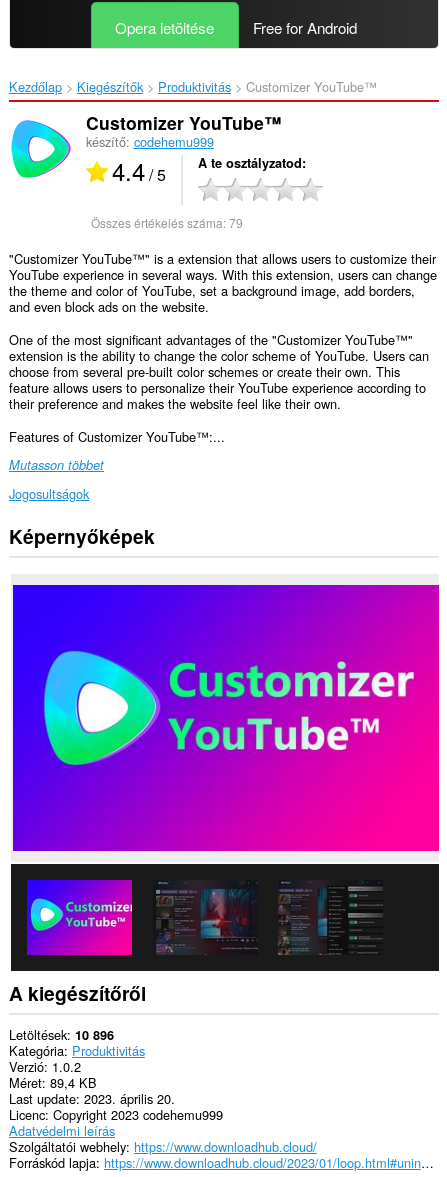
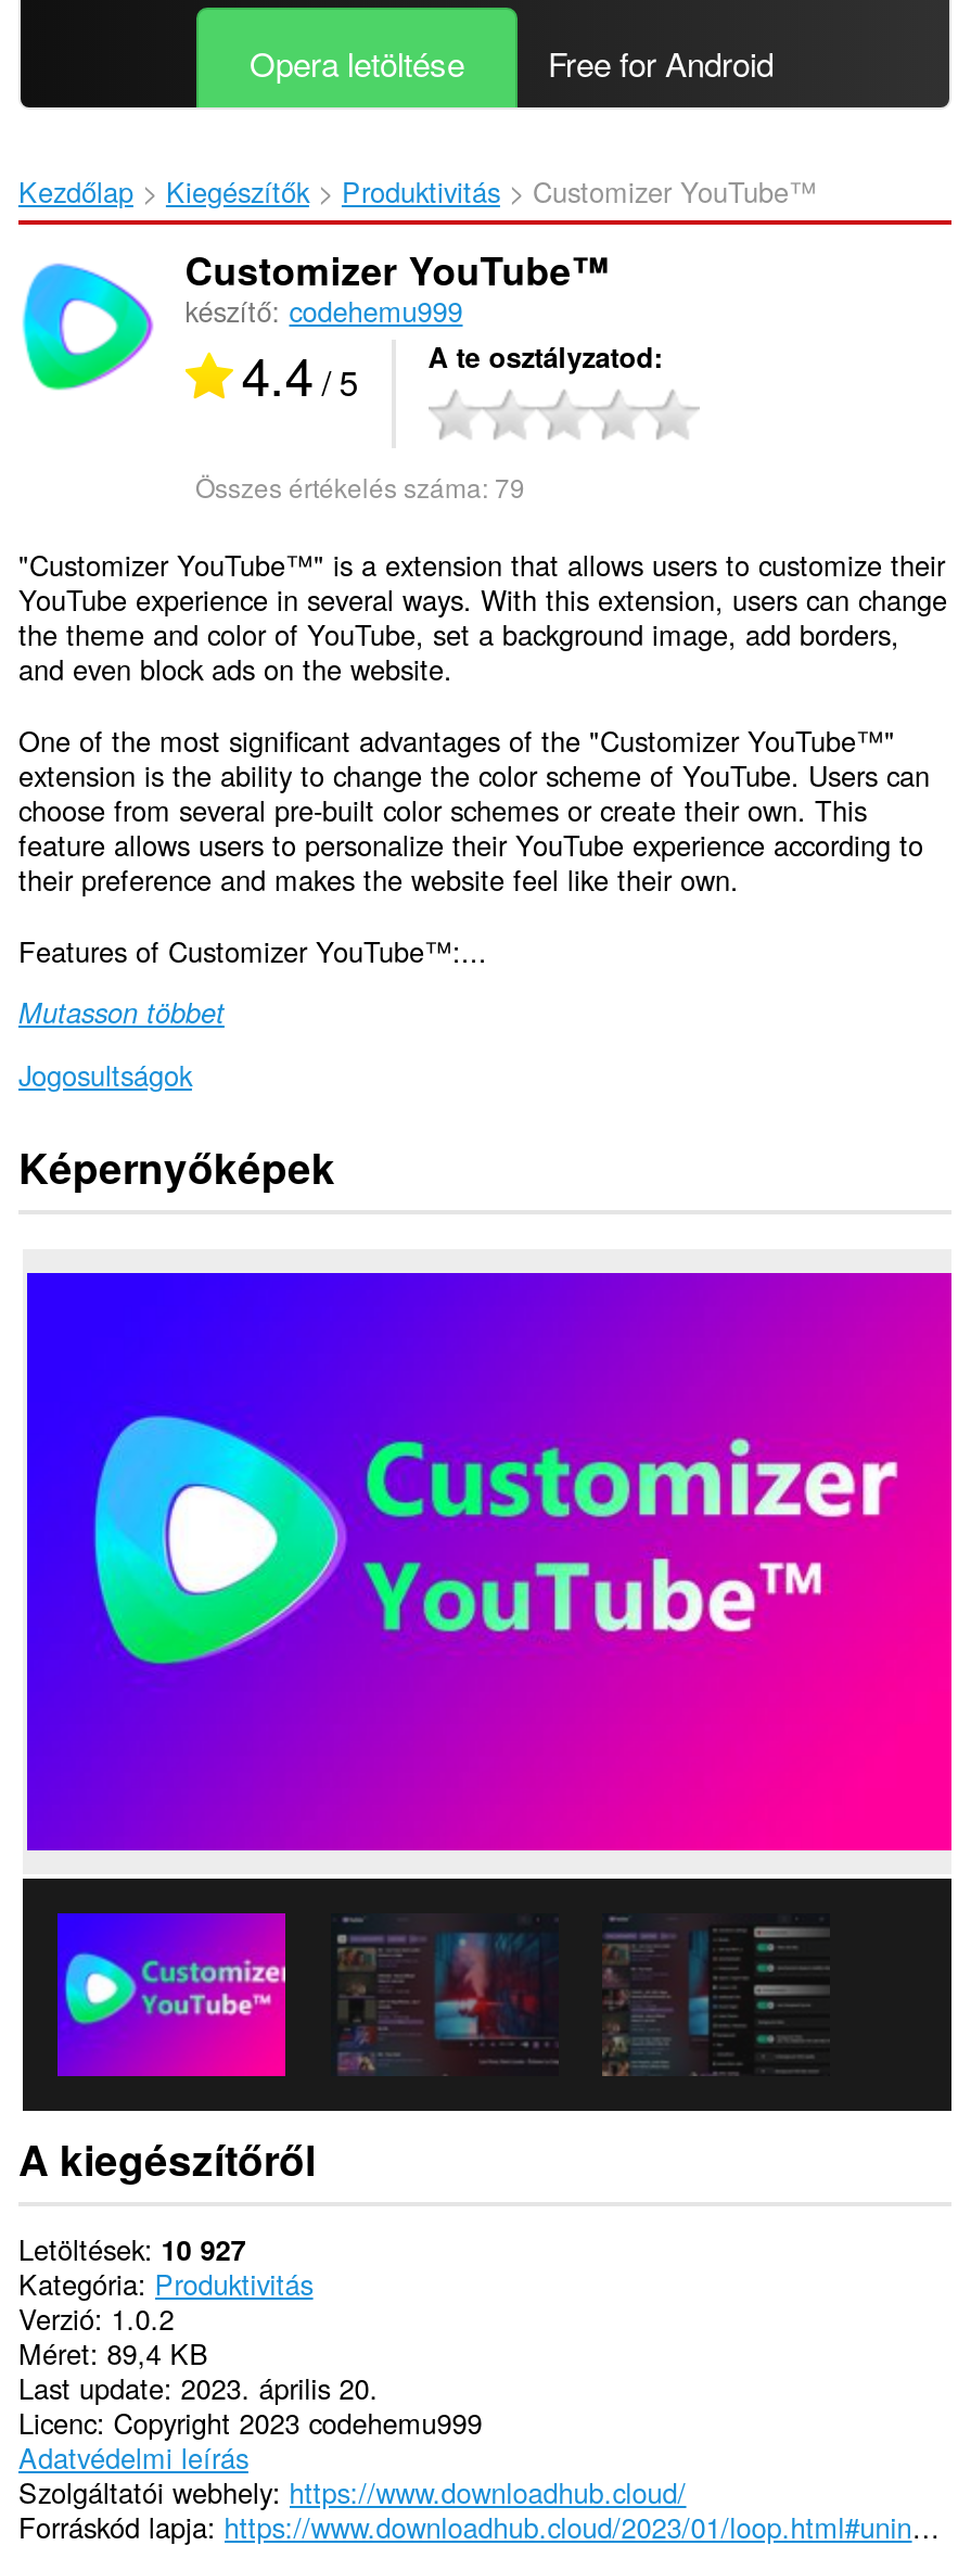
- Letöltések 10 896
+ Letöltések 10 927
